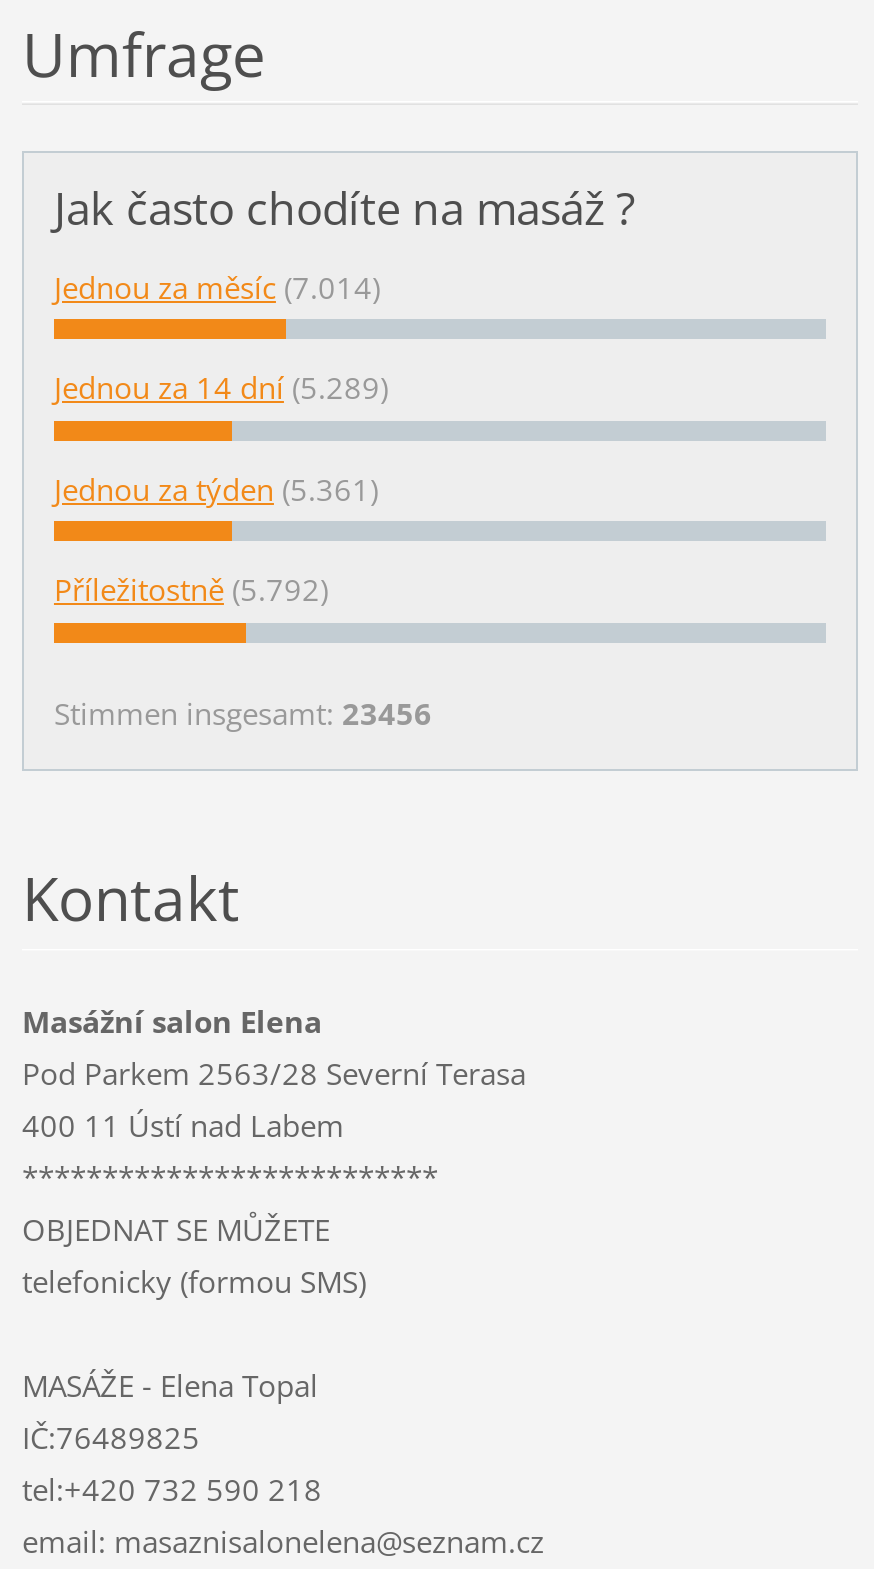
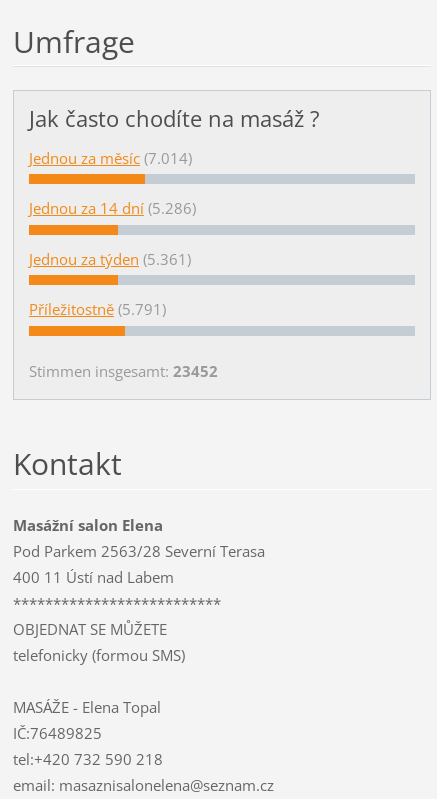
- Jednou za 14 dní (5.289)
+ Jednou za 14 dní (5.286)

- Příležitostně (5.792)
+ Příležitostně (5.791)

- Stimmen insgesamt: 23456
+ Stimmen insgesamt: 23452
